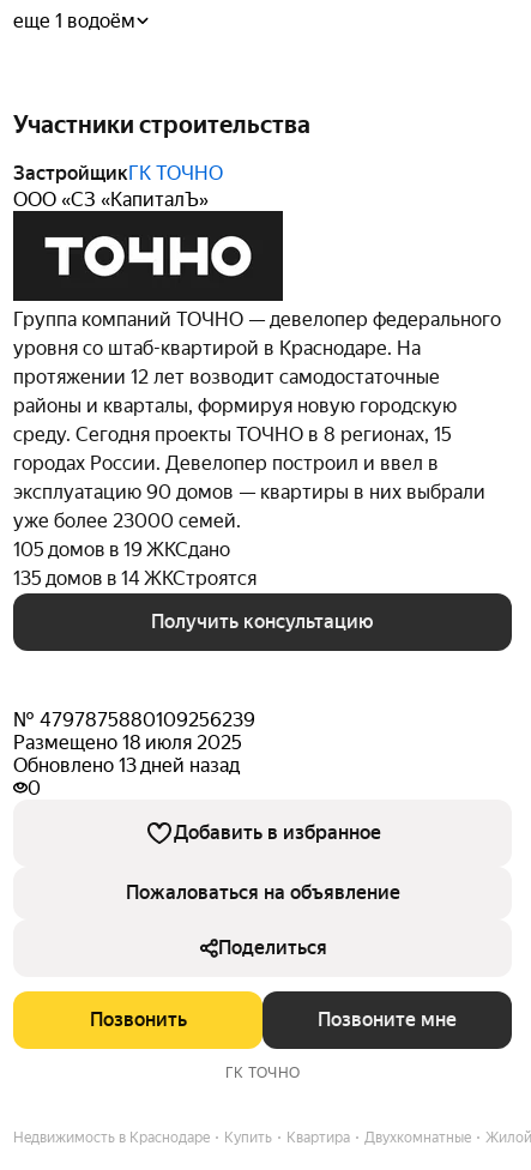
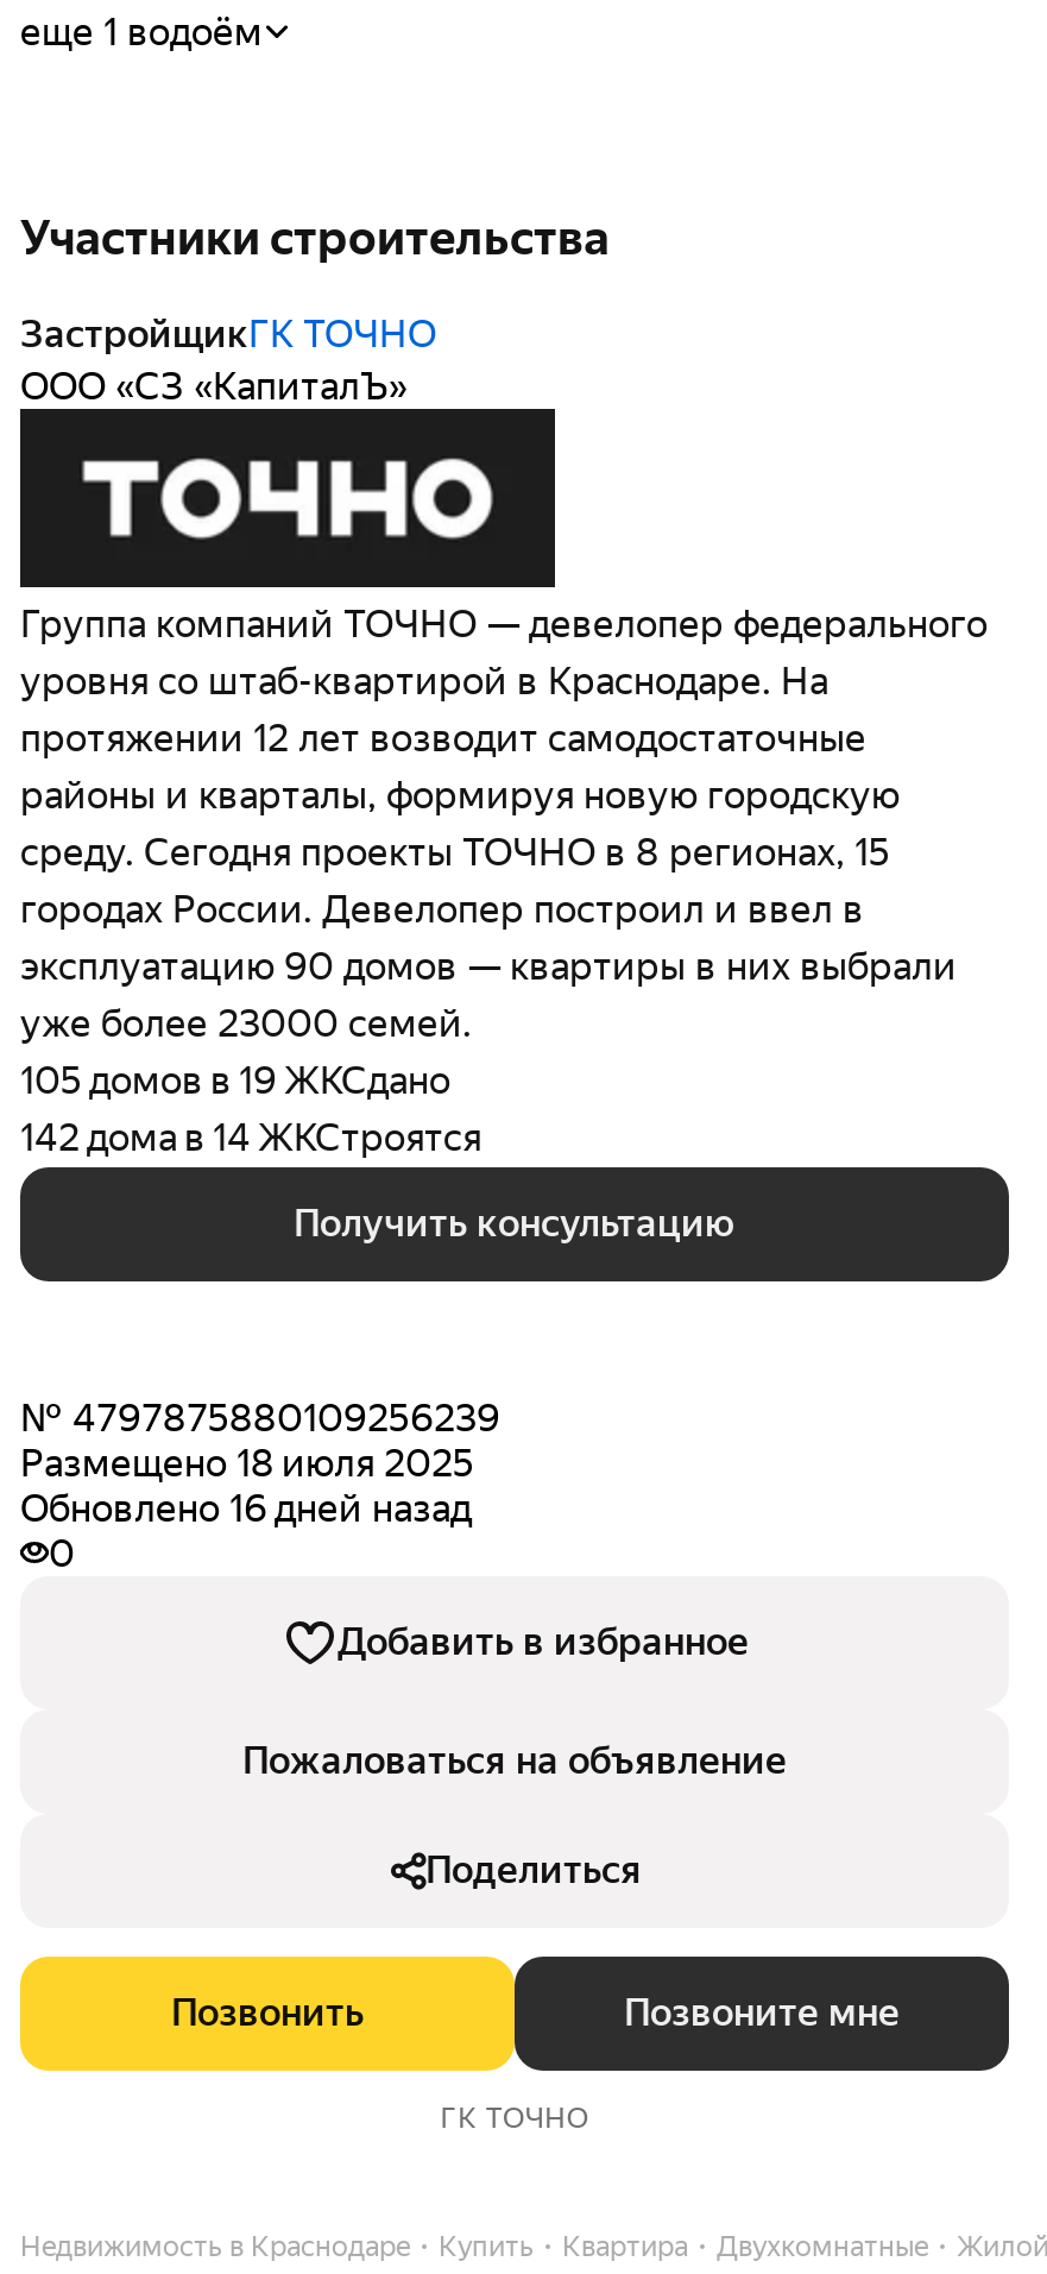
- 135 домов в 14 ЖКСтроятся
+ 142 дома в 14 ЖКСтроятся

- Обновлено 13 дней назад
+ Обновлено 16 дней назад
